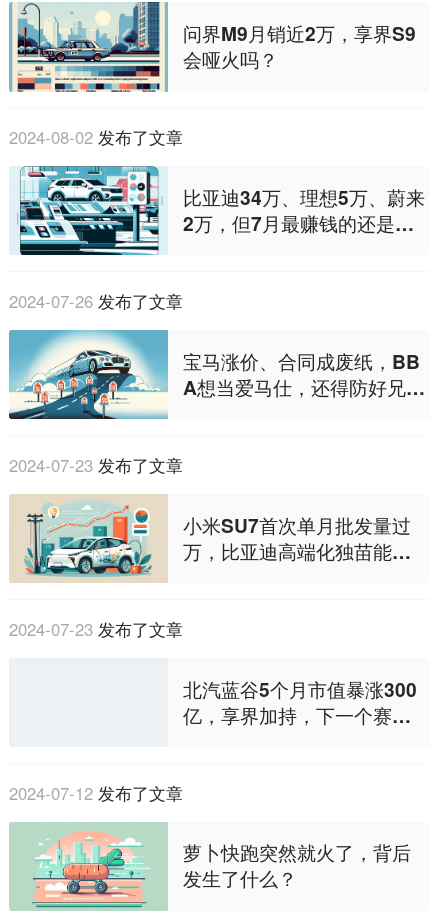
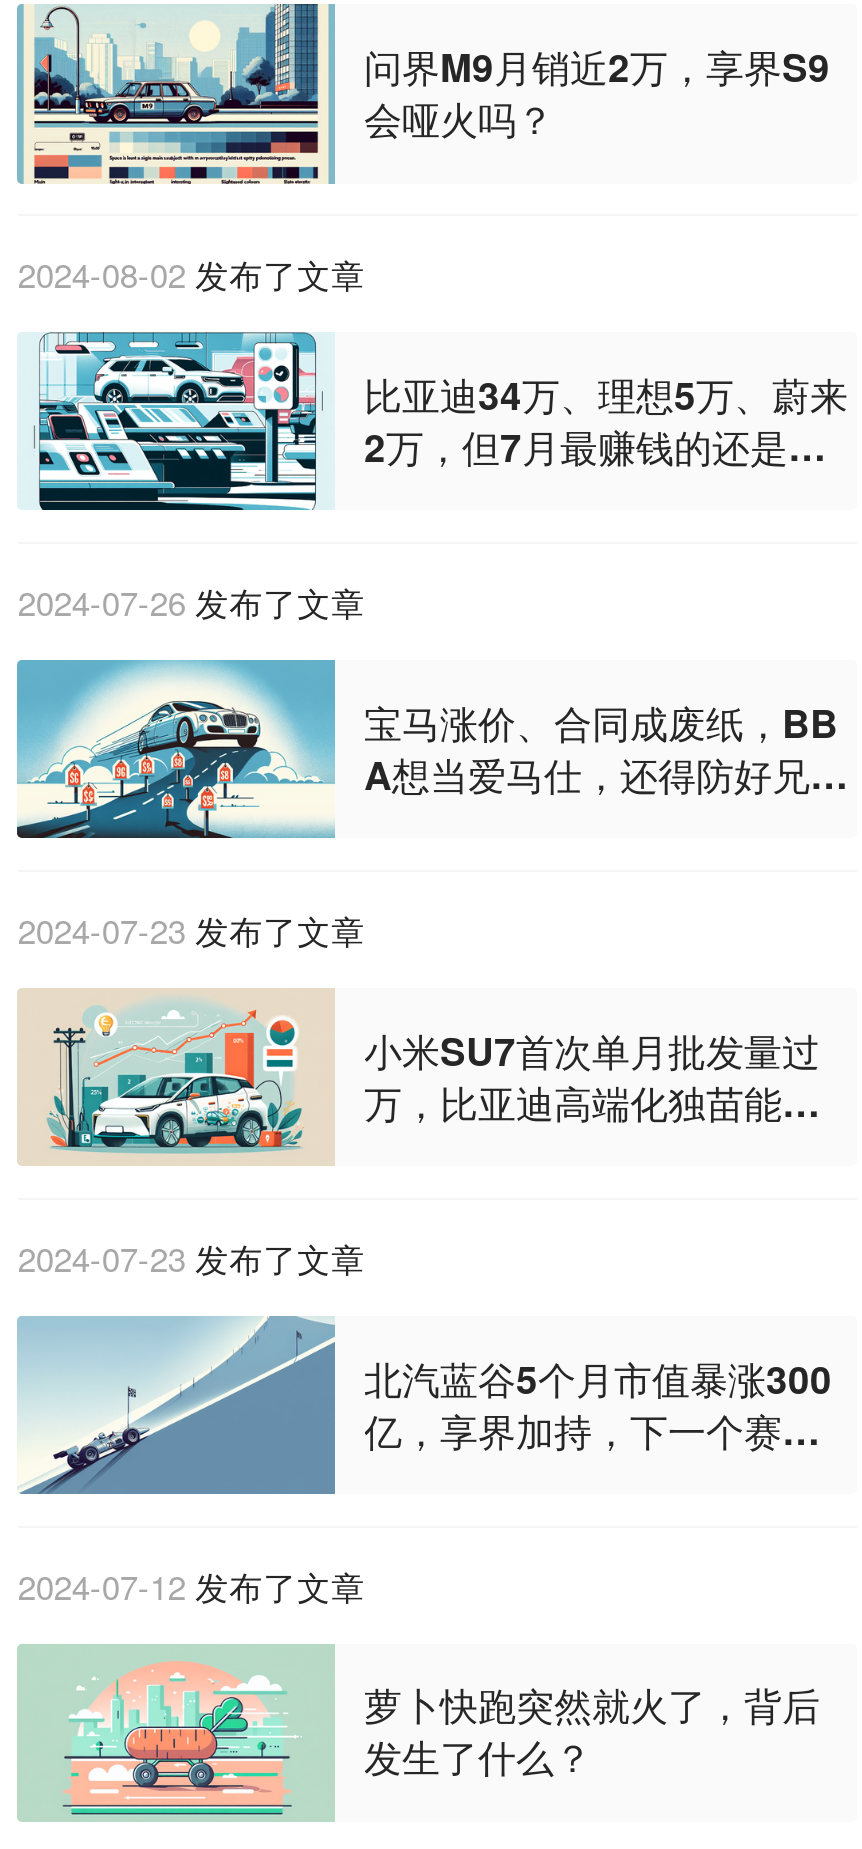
+ [image]
